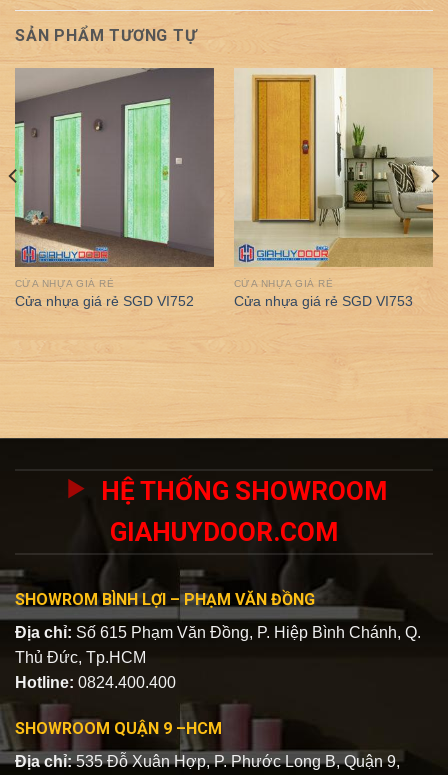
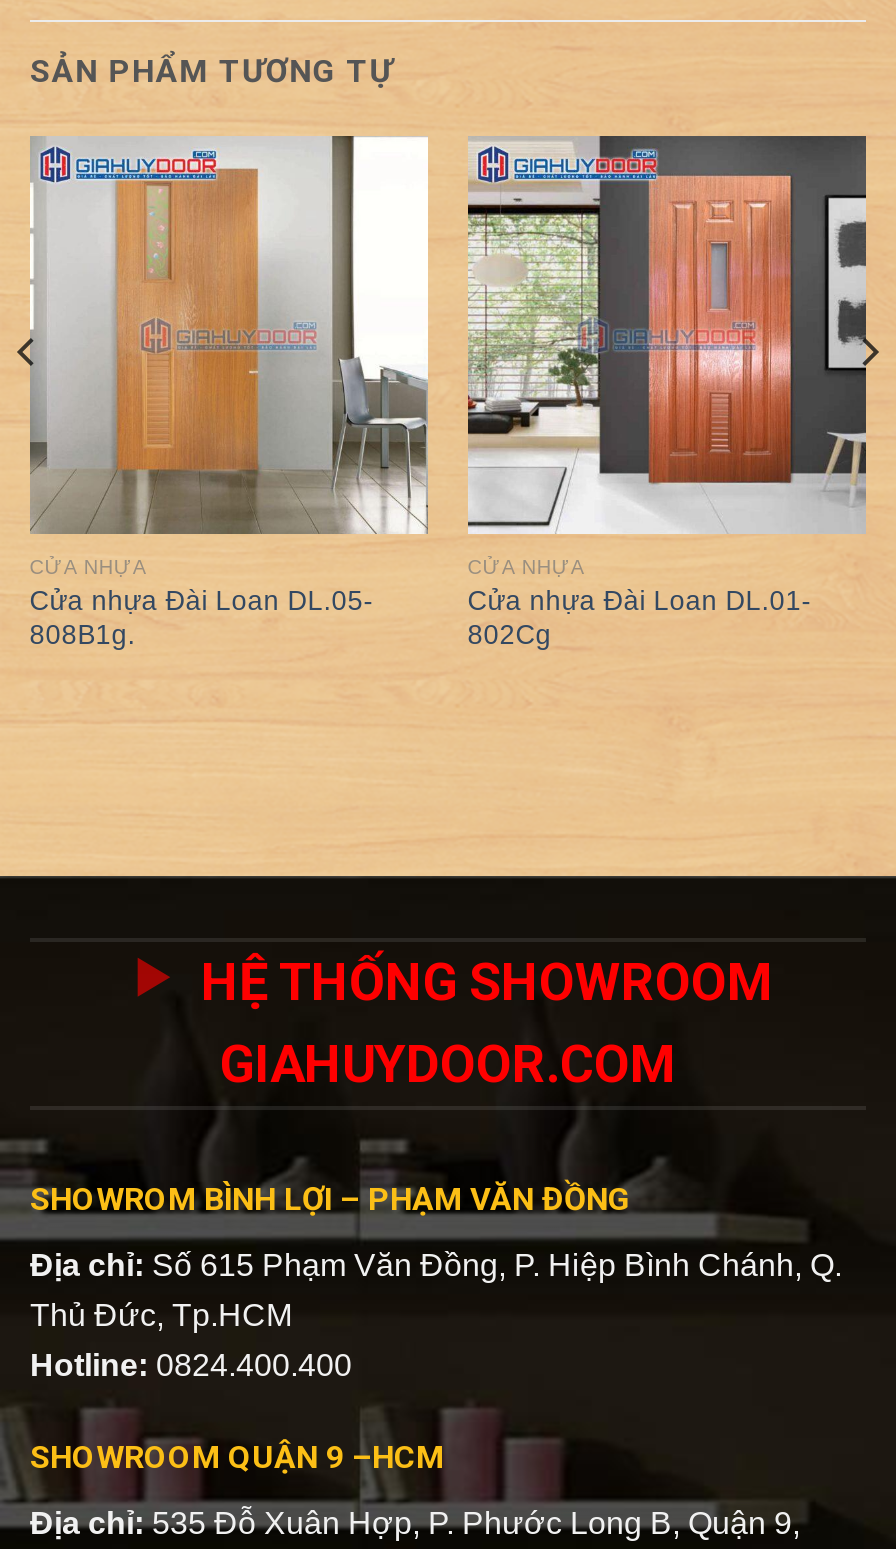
- [image]
- CỬA NHỰA GIÁ RẺ
- Cửa nhựa giá rẻ SGD VI752
+ [image]
+ CỬA NHỰA
+ Cửa nhựa Đài Loan DL.05-
+ 808B1g.

- [image]
- CỬA NHỰA GIÁ RẺ
- Cửa nhựa giá rẻ SGD VI753
+ [image]
+ CỬA NHỰA
+ Cửa nhựa Đài Loan DL.01-
+ 802Cg
